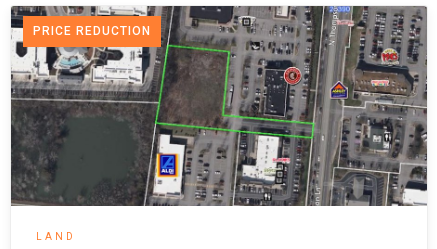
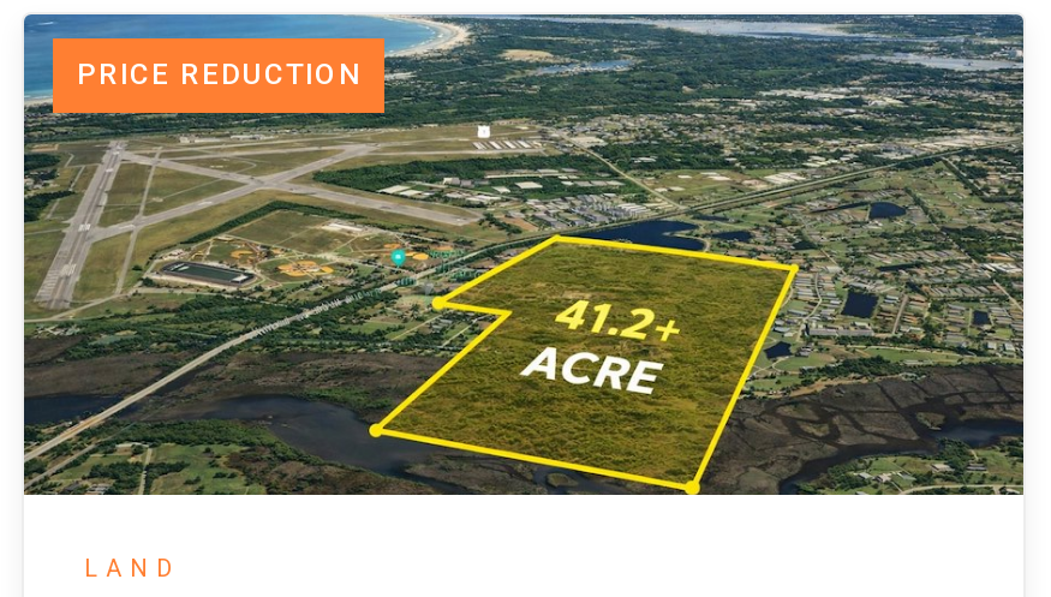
- [image]
+ [image]
